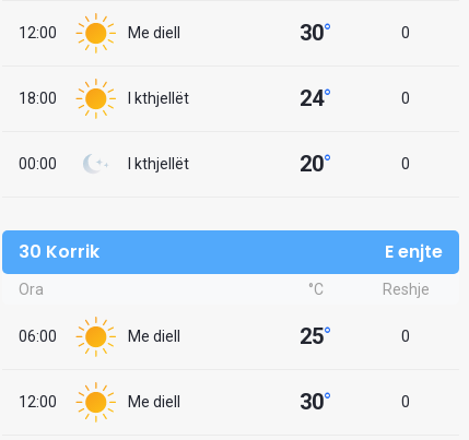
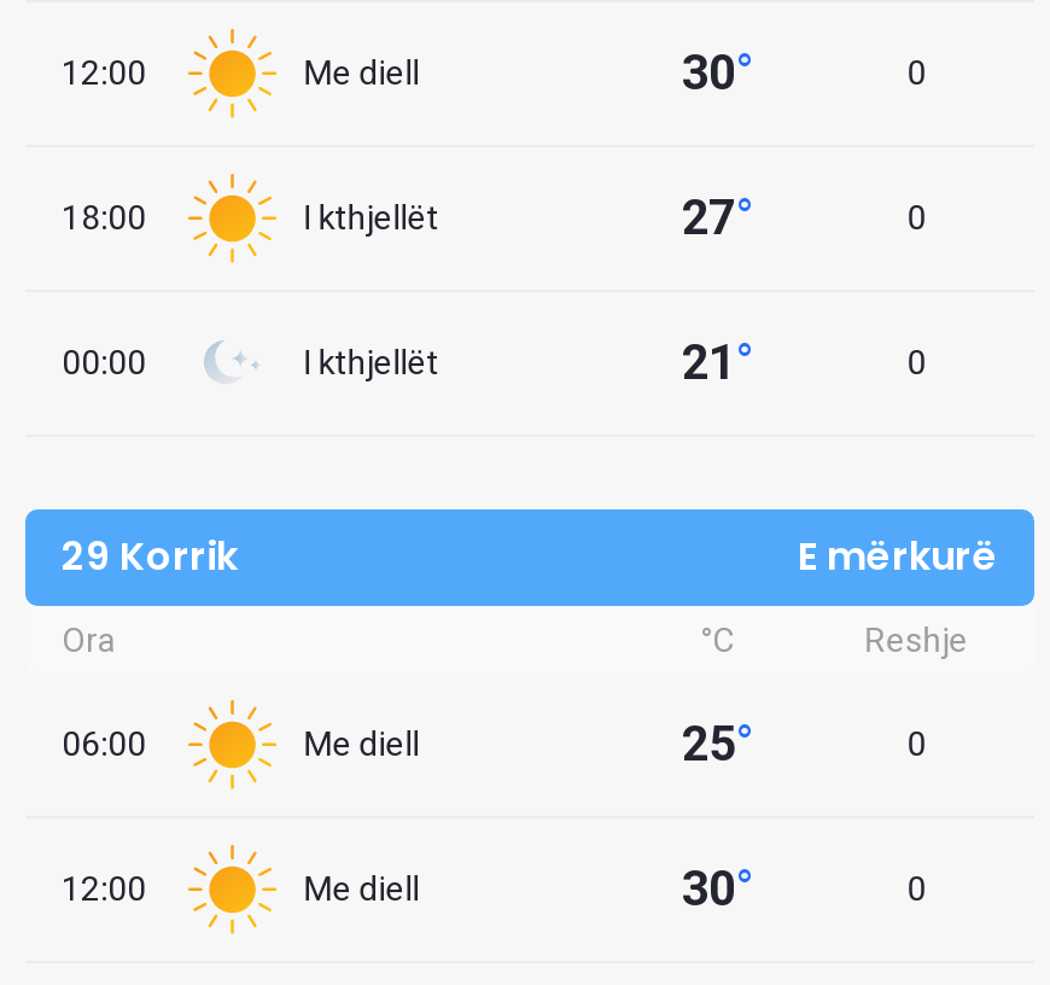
- 24°
+ 27°

- 20 °
+ 21 °

- 30 Korrik
+ 29 Korrik

- E enjte
+ E mërkurë
